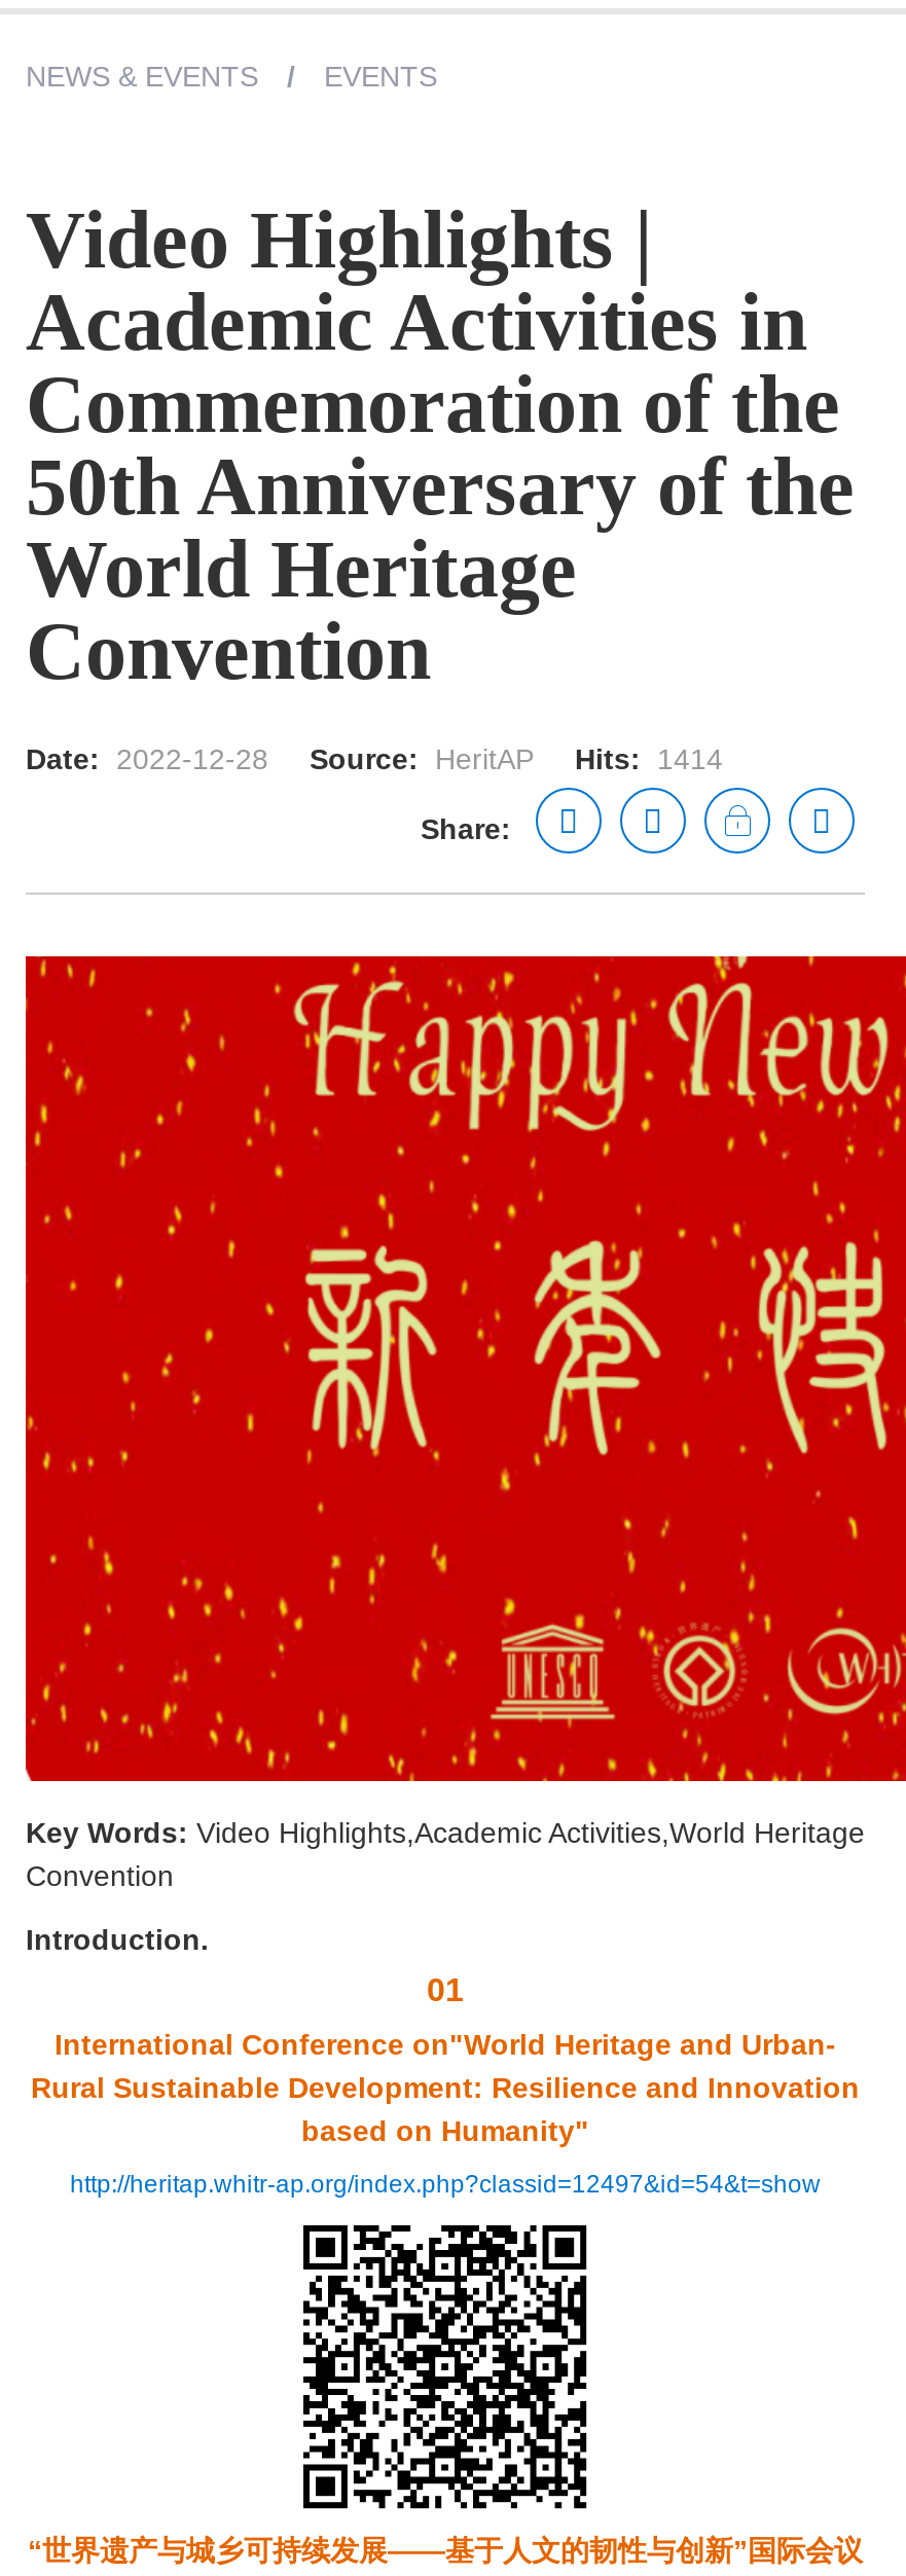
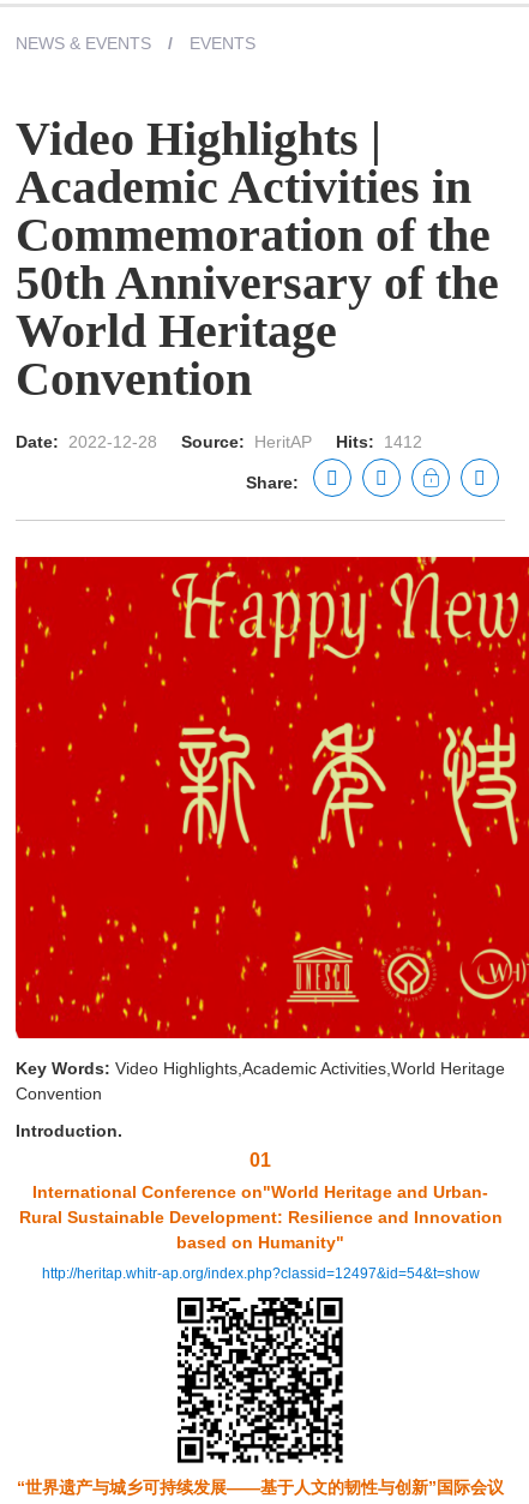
- Date: 2022-12-28 Source: HeritAP Hits: 1414
+ Date: 2022-12-28 Source: HeritAP Hits: 1412
